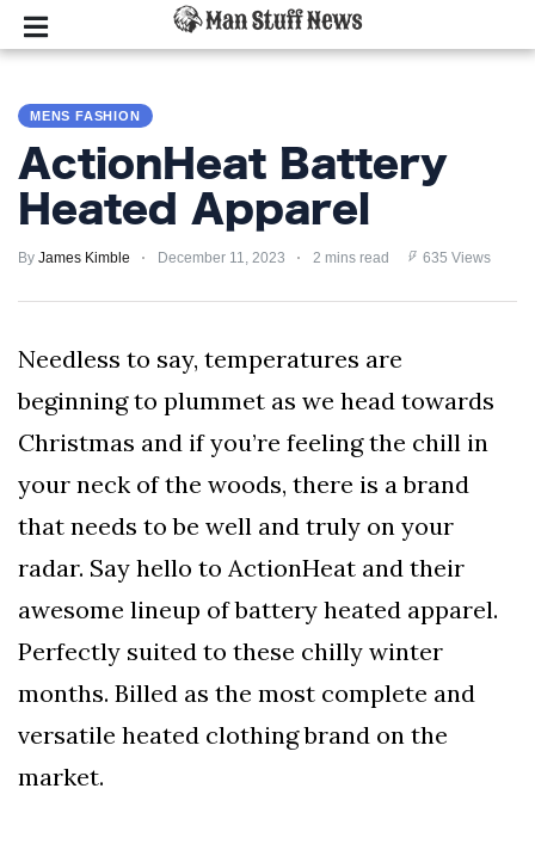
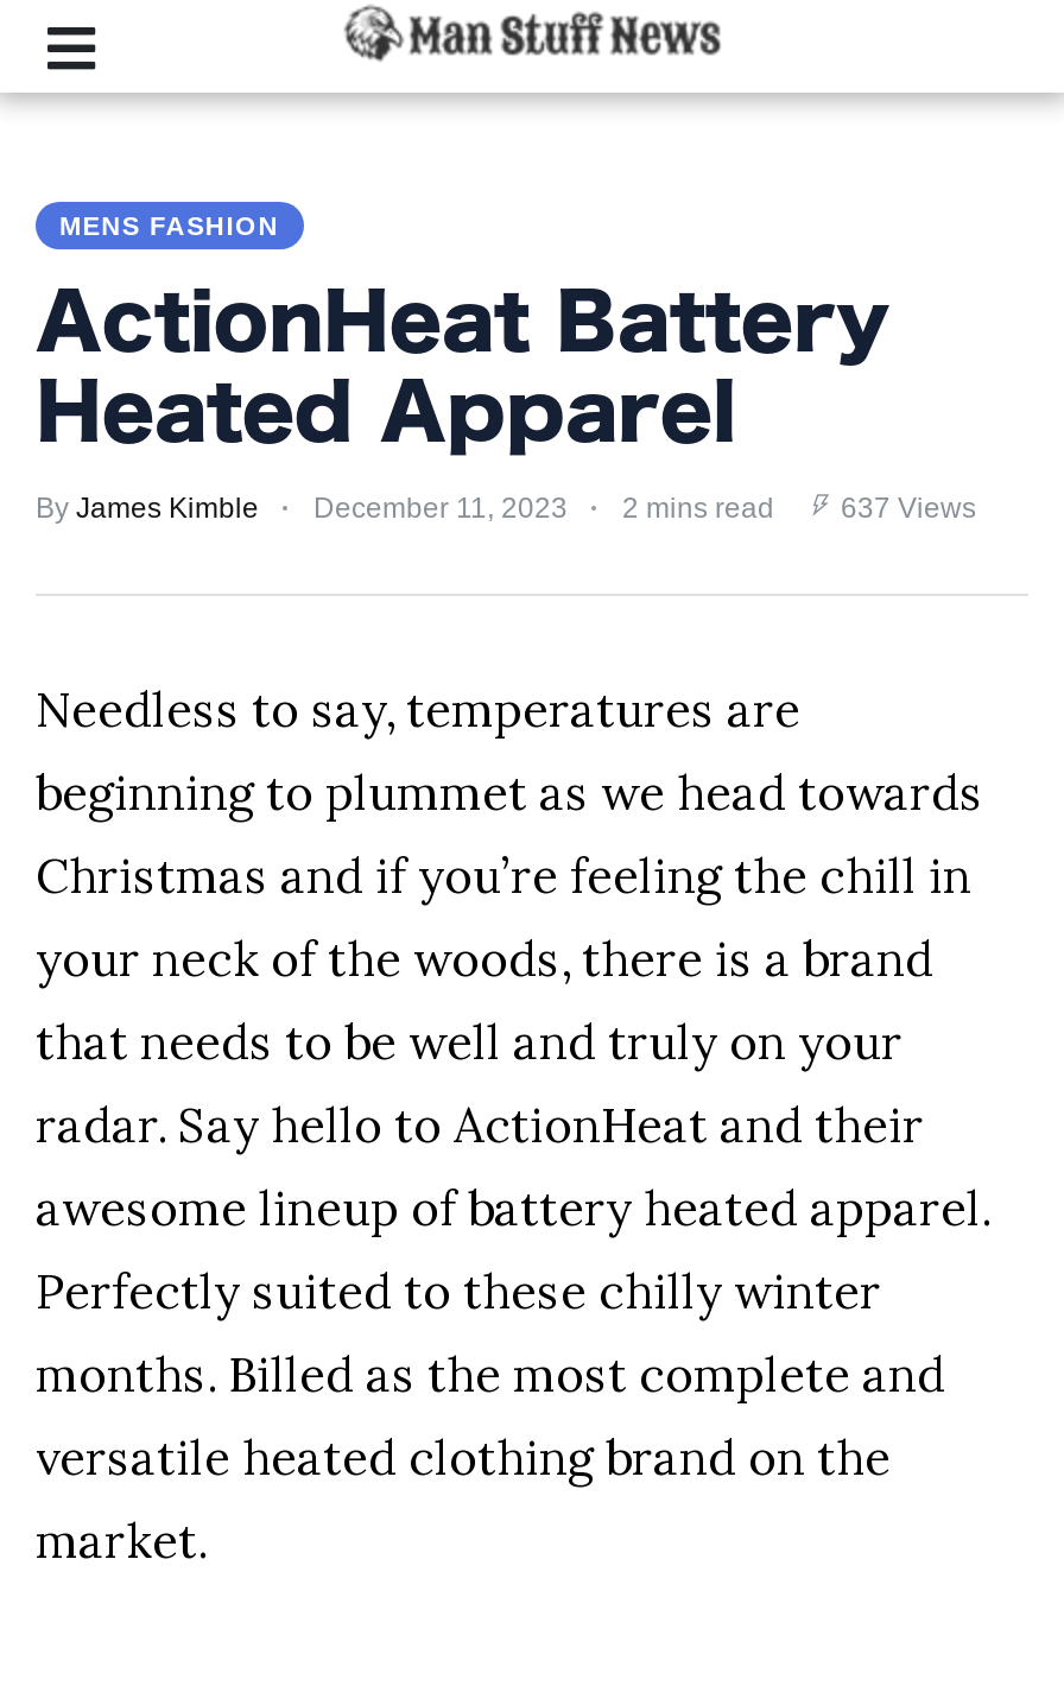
- 635 Views
+ 637 Views
